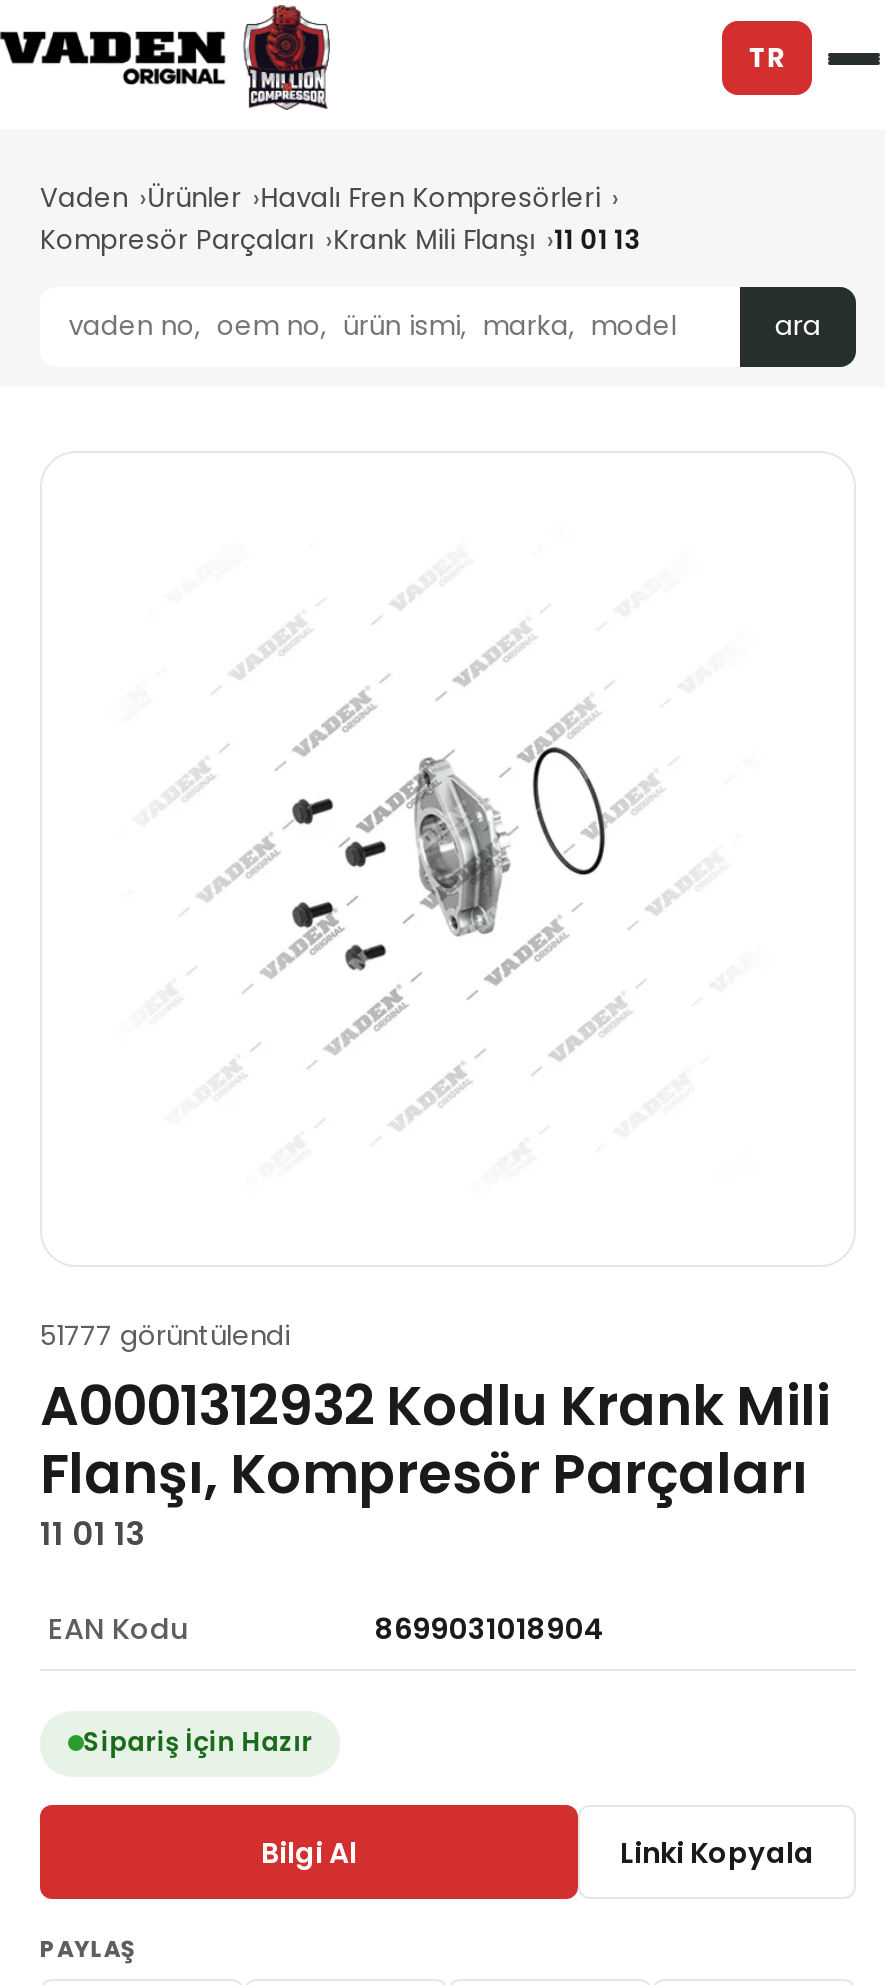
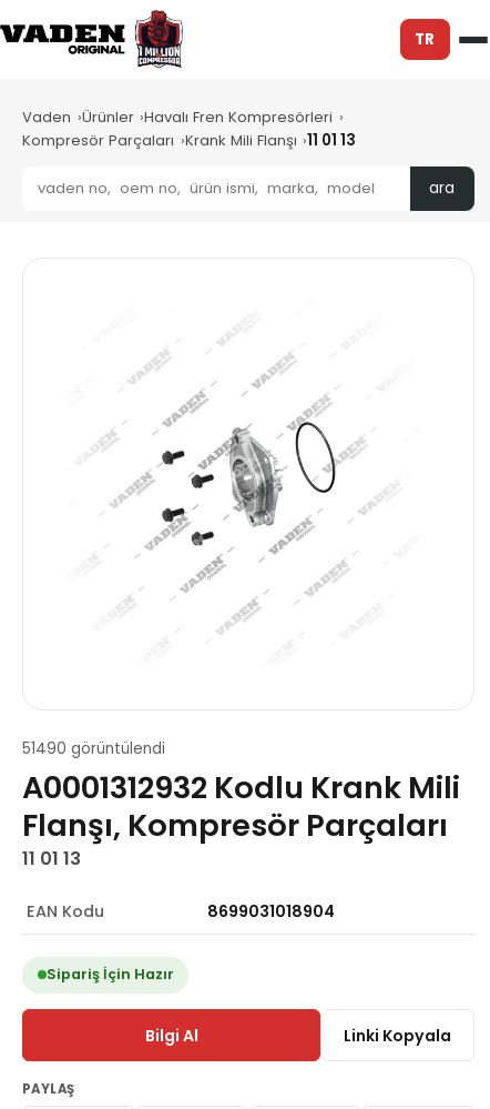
- 51777 görüntülendi
+ 51490 görüntülendi
